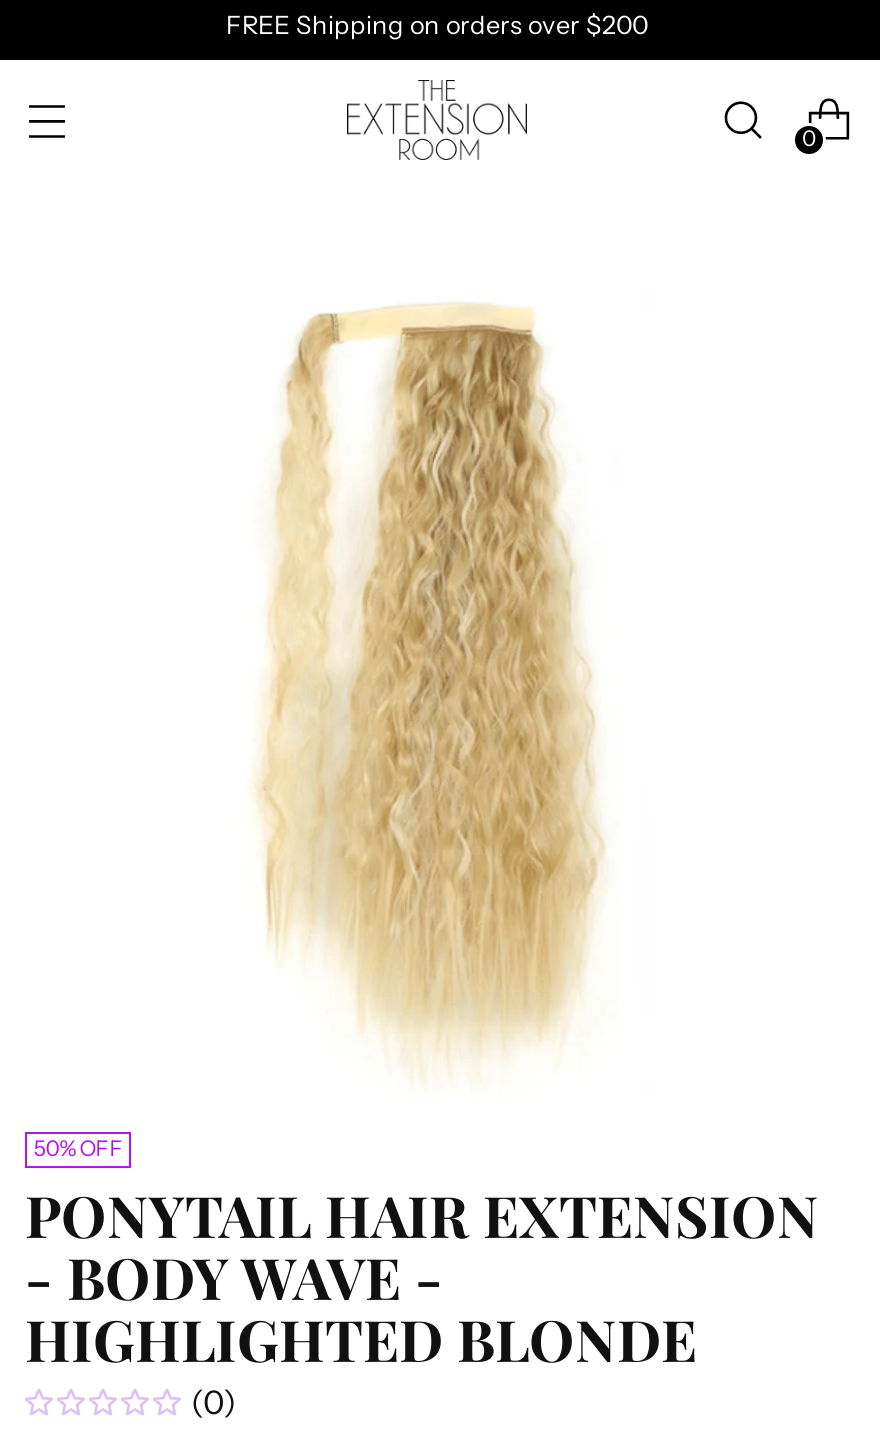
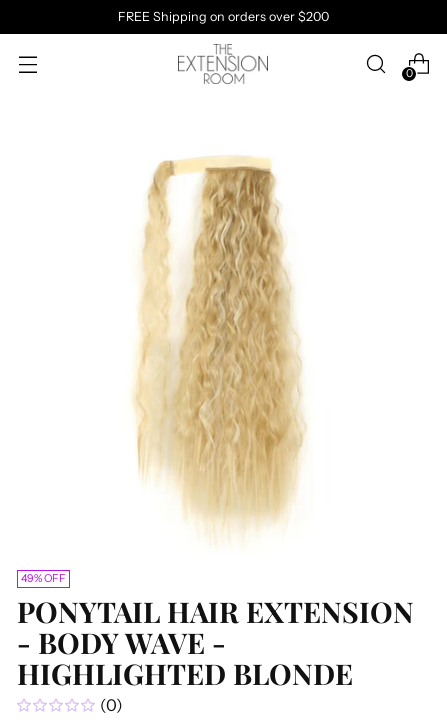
- 50% OFF
+ 49% OFF
